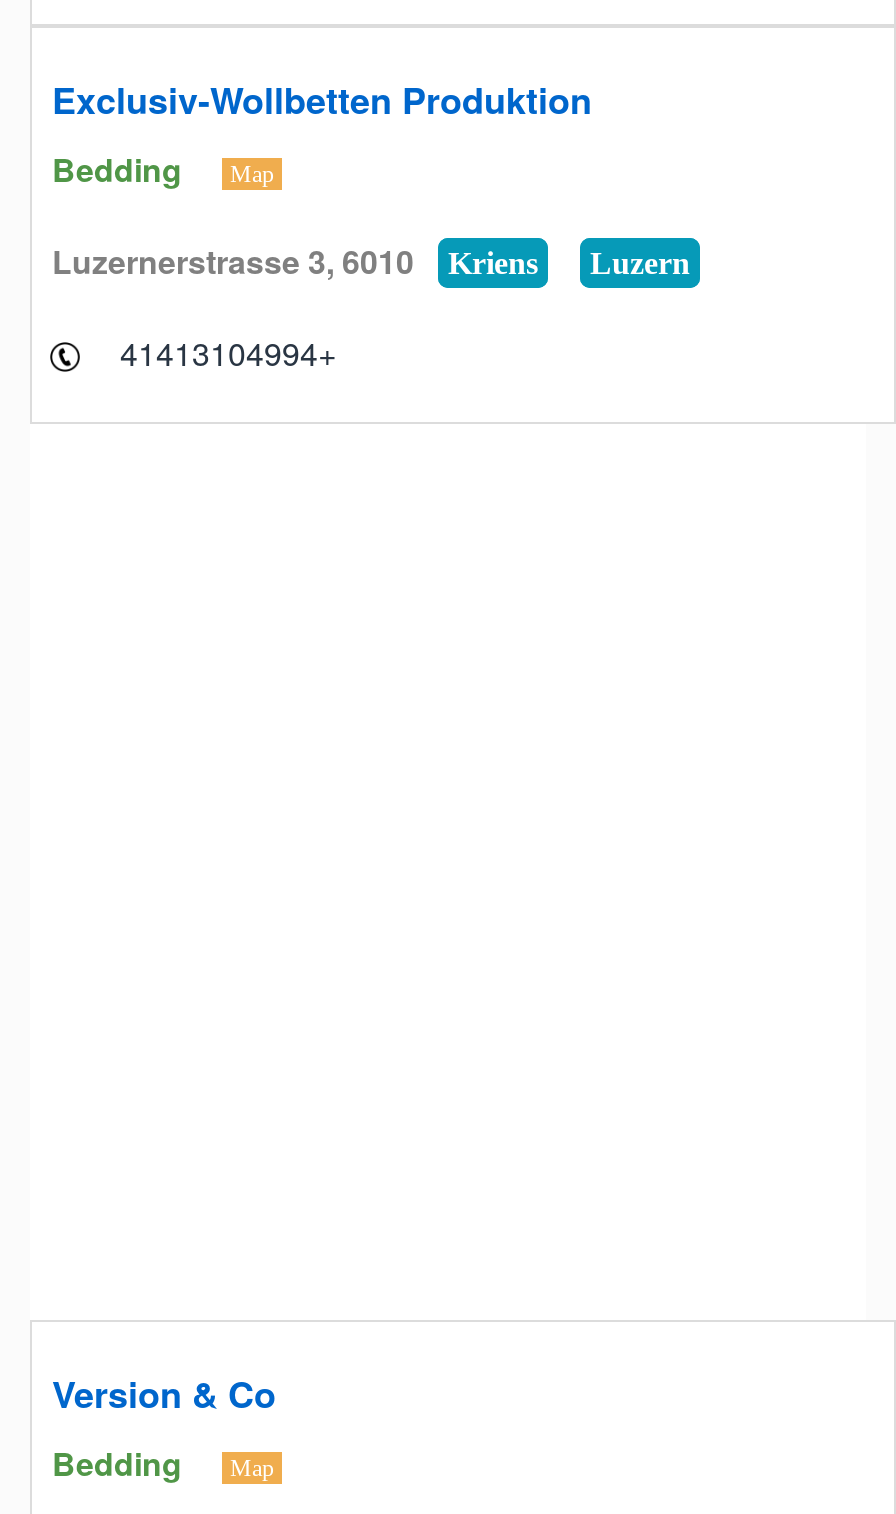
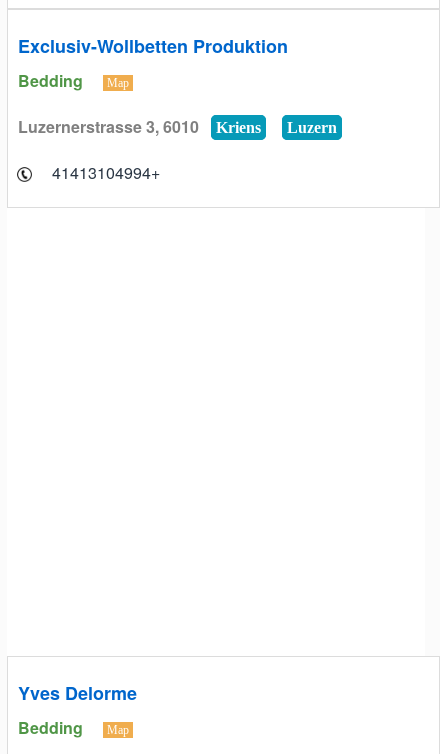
- Version & Co
+ Yves Delorme
